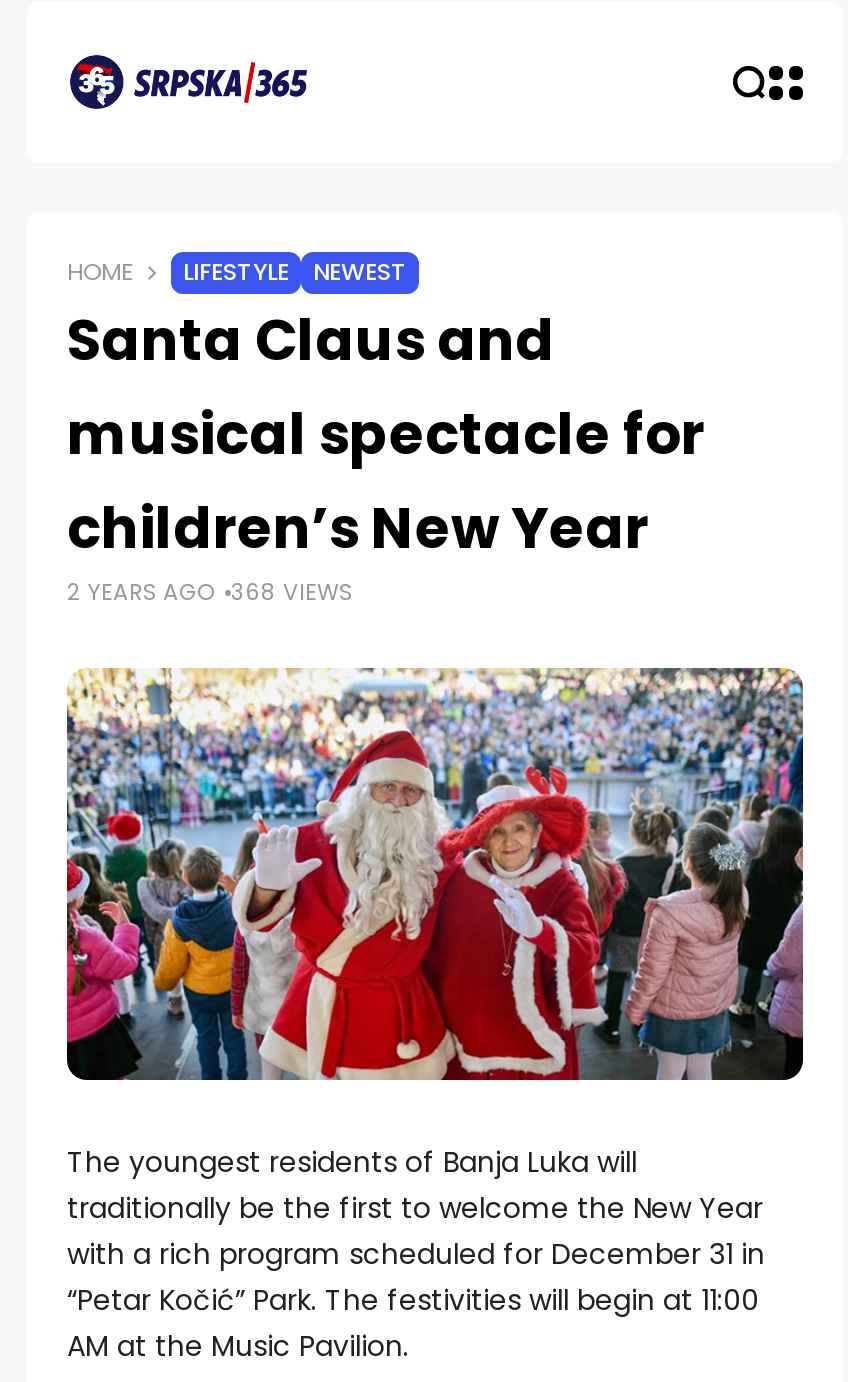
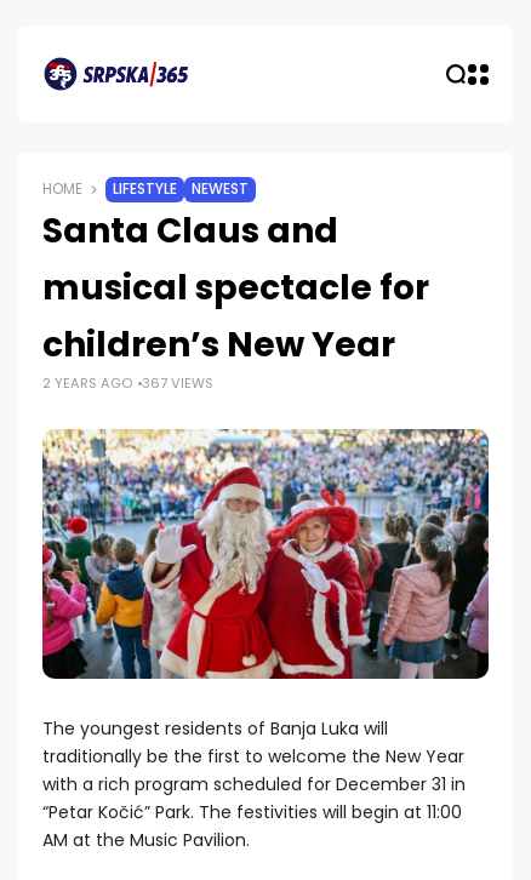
- 2 YEARS AGO 368 VIEWS
+ 2 YEARS AGO 367 VIEWS
